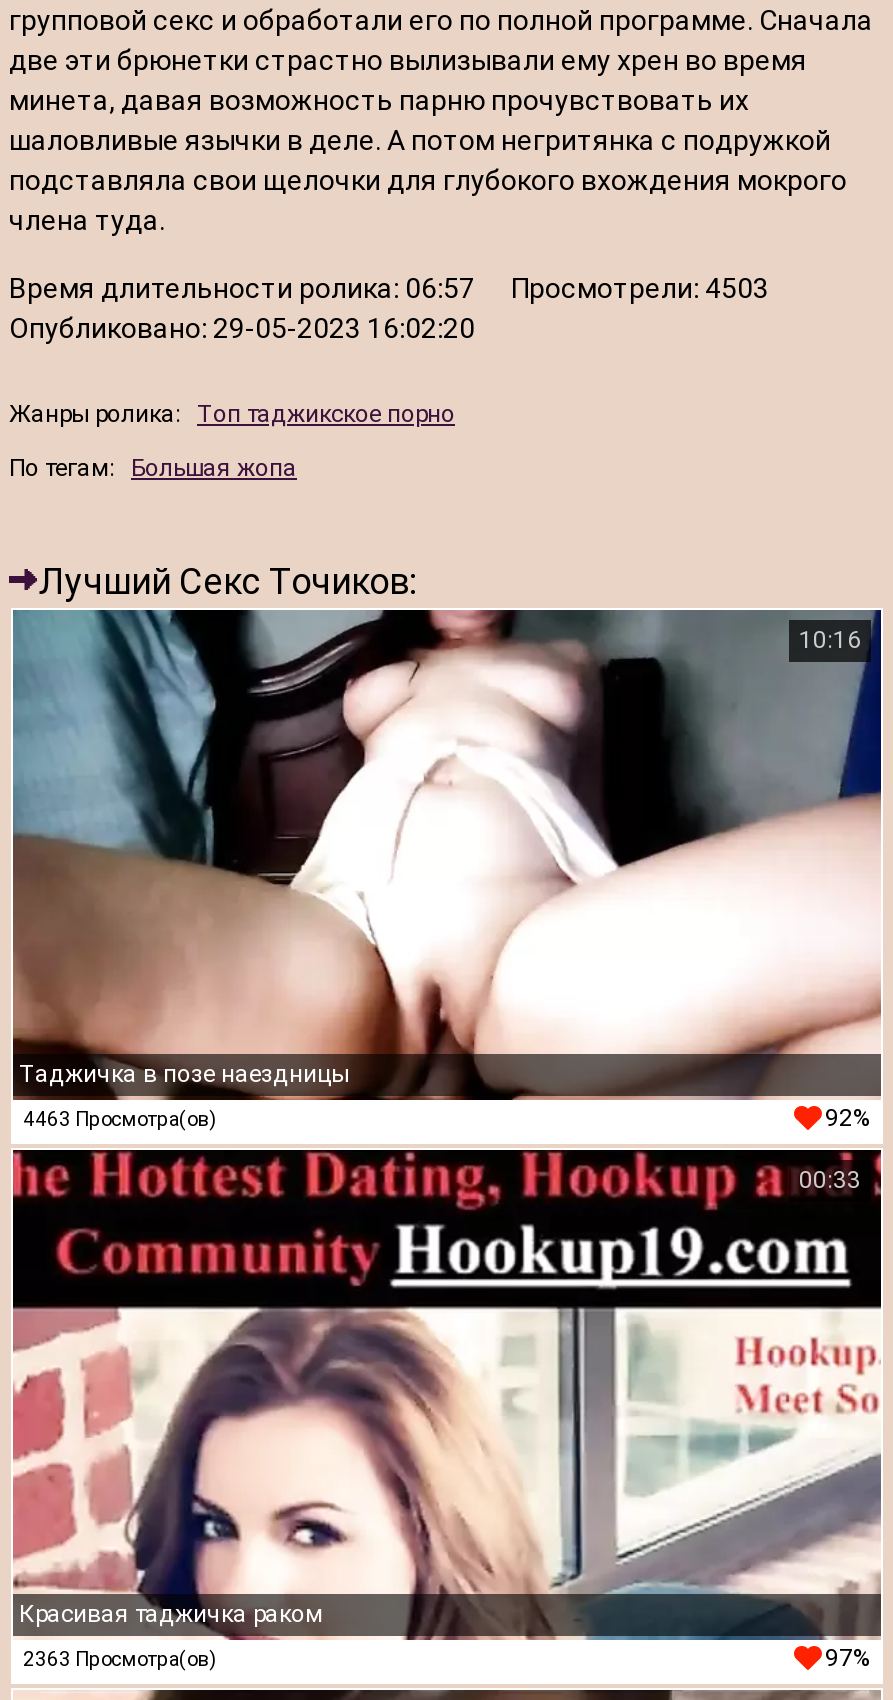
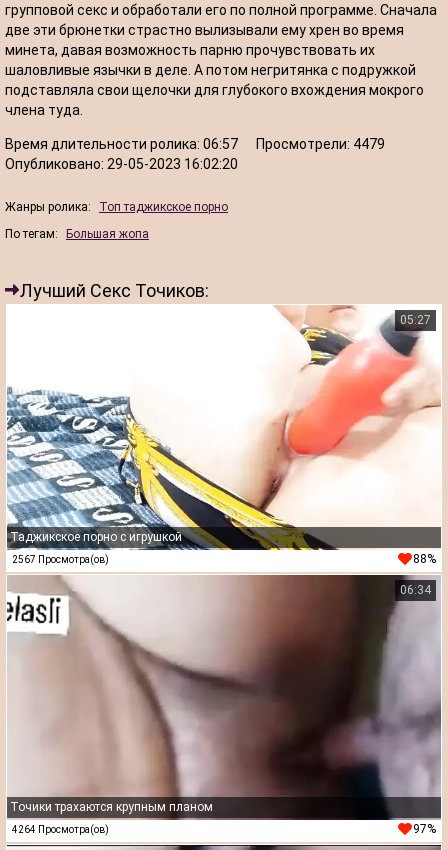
- Время длительности ролика: 06:57 Просмотрели: 4503
+ Время длительности ролика: 06:57 Просмотрели: 4479

- [image]
- 10:16
+ [image]
+ 05:27

- Таджичка в позе наездницы
+ Таджикское порно с игрушкой

- 4463 Просмотра(ов)
- 92%
+ 2567 Просмотра(ов)
+ 88%

- [image]
- 00:33
+ [image]
+ 06:34

- Красивая таджичка раком
+ Точики трахаются крупным планом

- 2363 Просмотра(ов)
+ 4264 Просмотра(ов)
